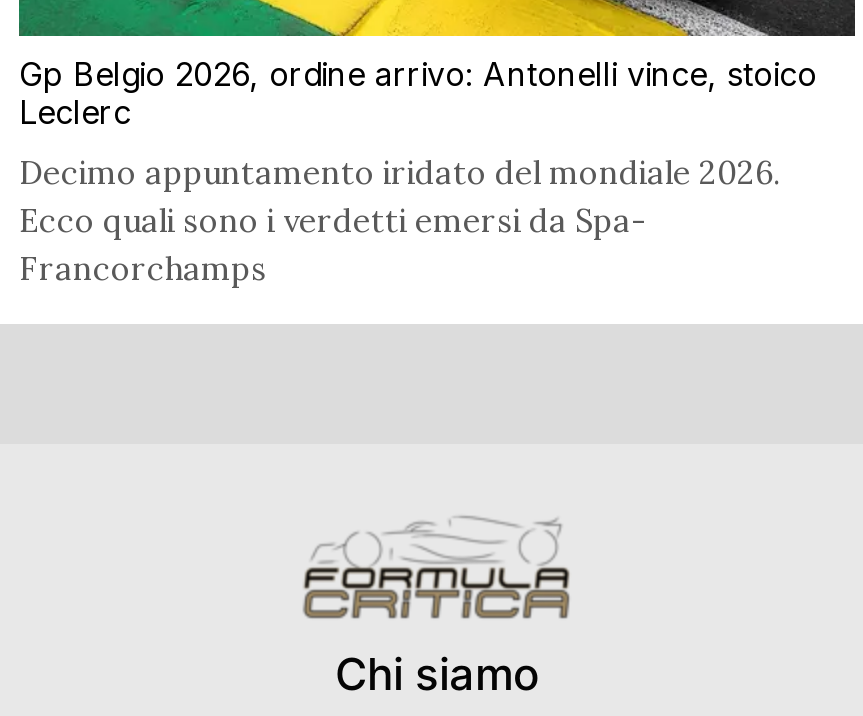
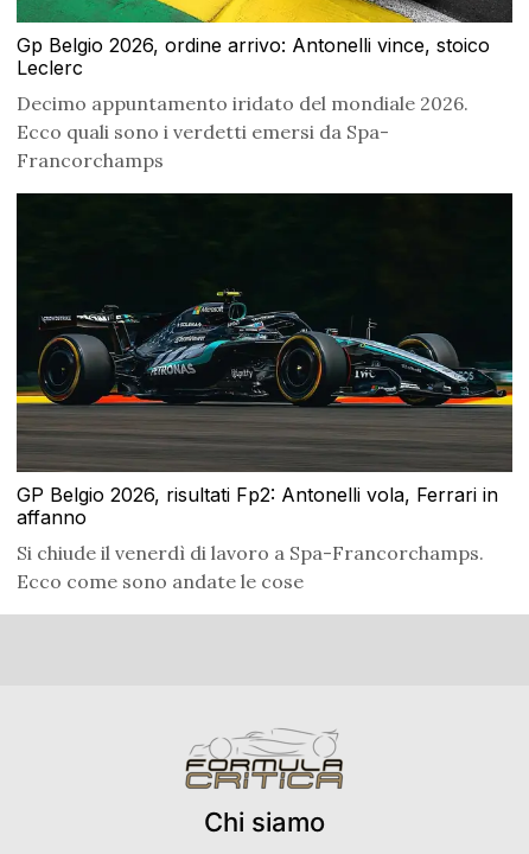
+ [image]
+ GP Belgio 2026, risultati Fp2: Antonelli vola, Ferrari in
+ affanno
+ Si chiude il venerdì di lavoro a Spa-Francorchamps.
+ Ecco come sono andate le cose
